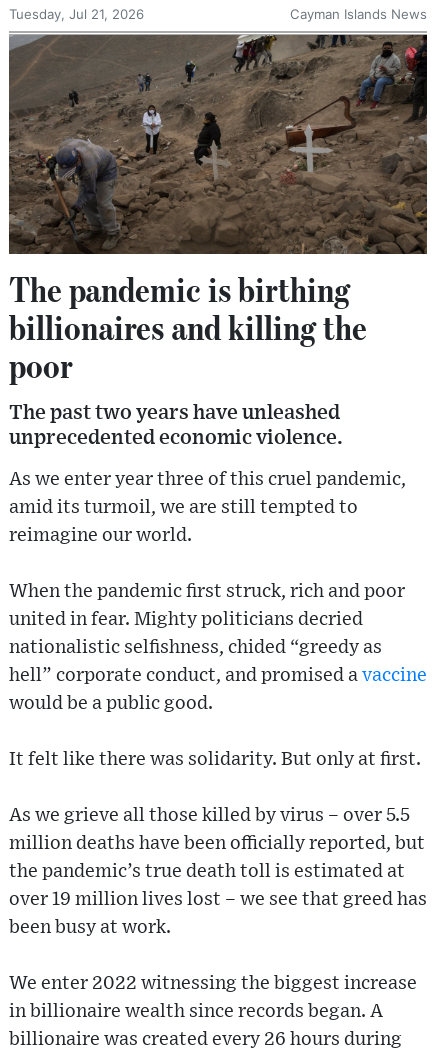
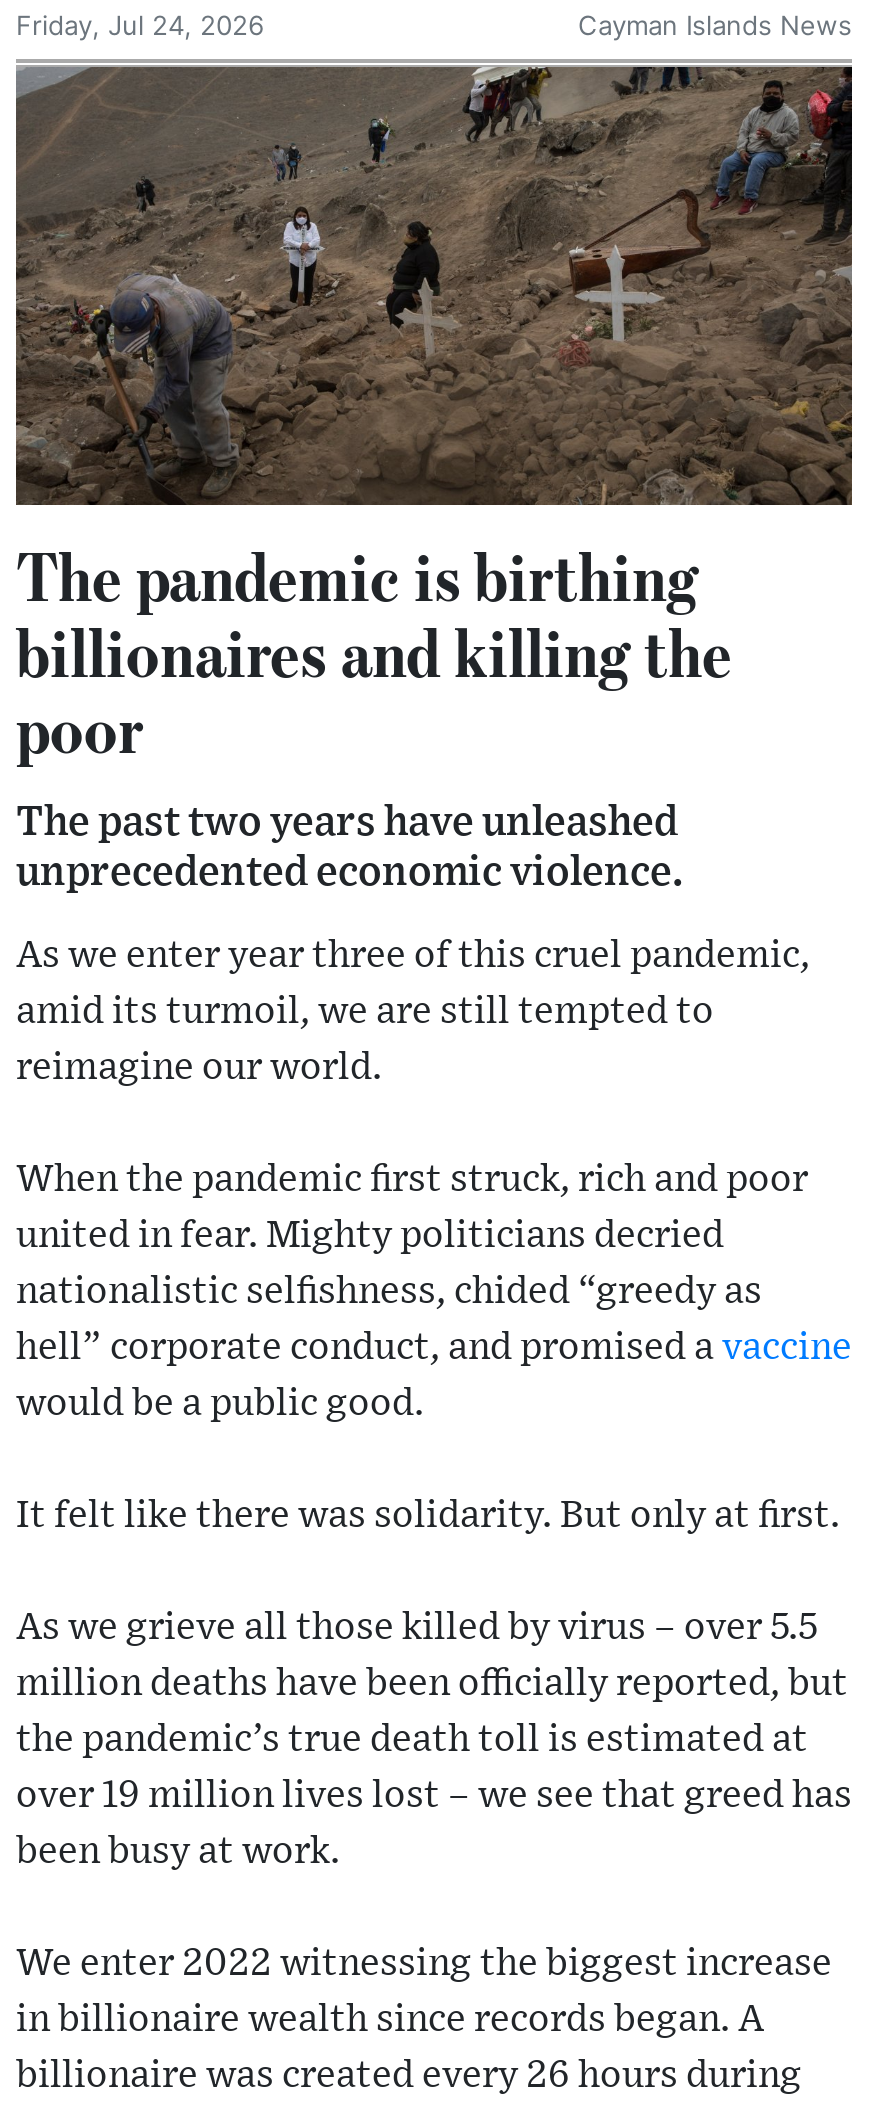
- Tuesday, Jul 21, 2026
+ Friday, Jul 24, 2026
